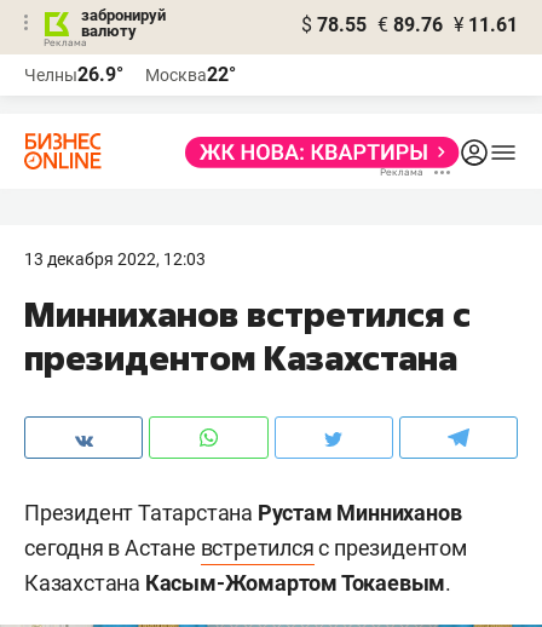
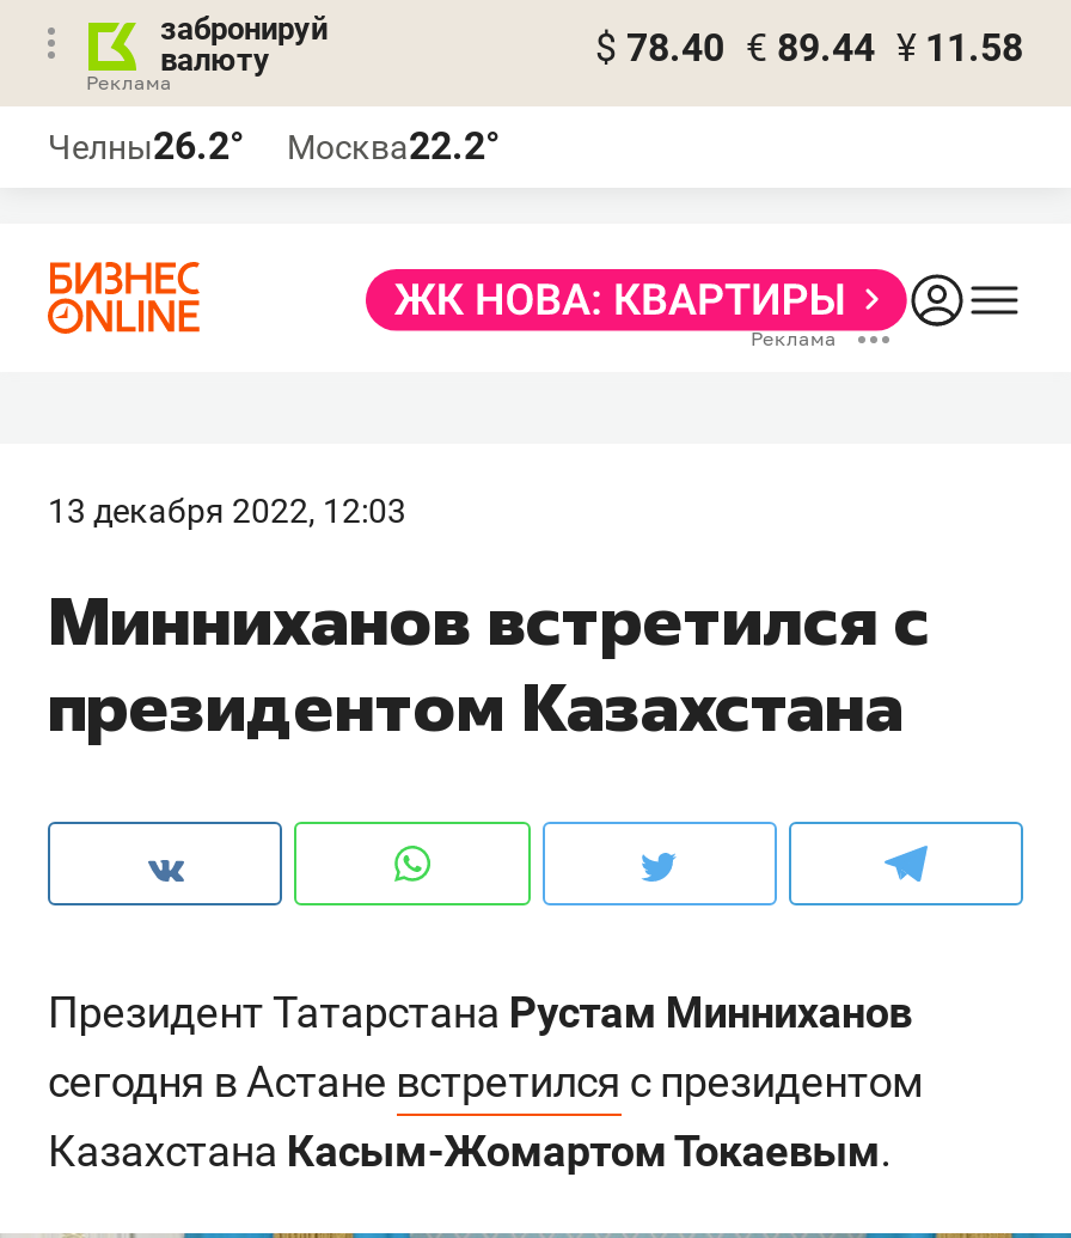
- $ 78.55 € 89.76 ¥ 11.61
+ $ 78.40 € 89.44 ¥ 11.58

- Челны26.9°
+ Челны26.2°

- Москва22°
+ Москва22.2°
